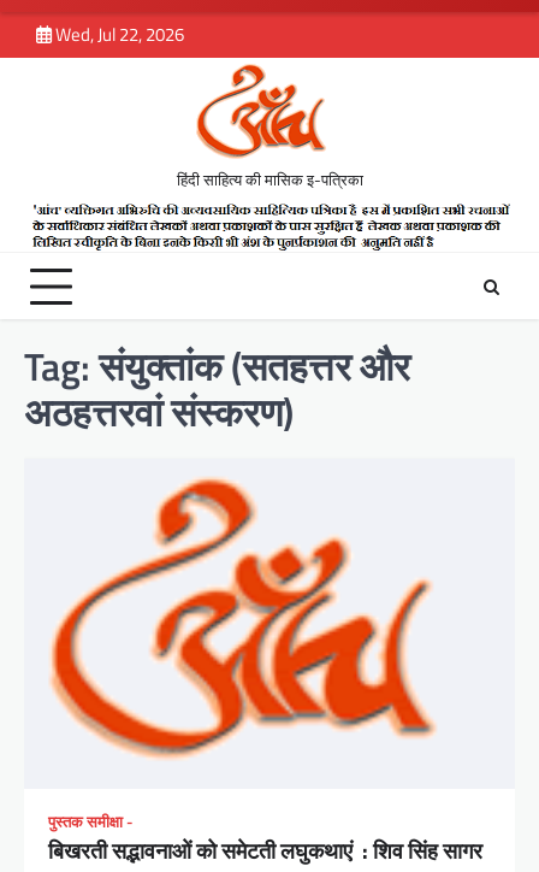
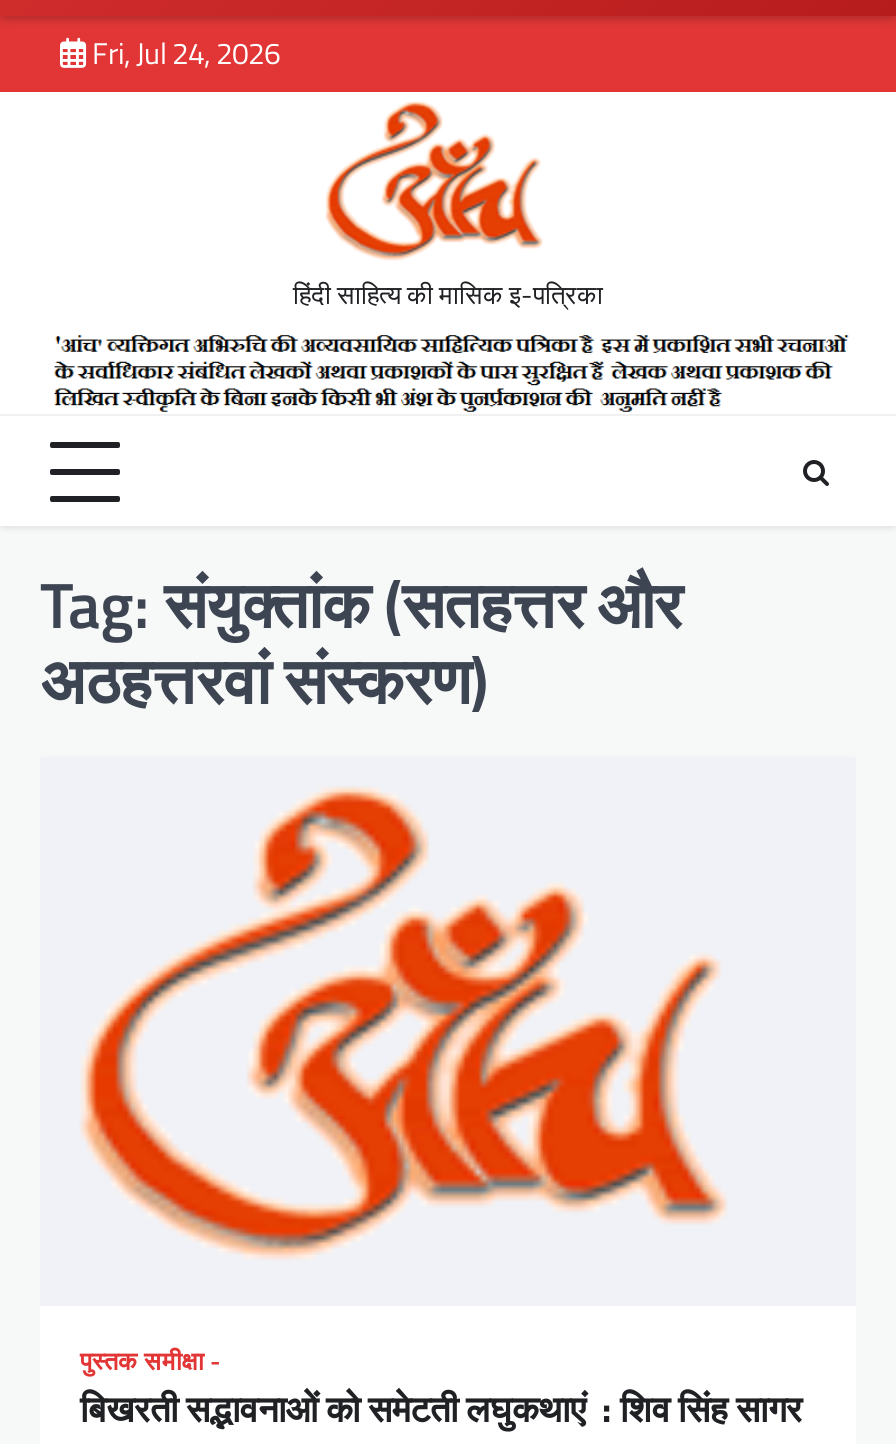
- Wed, Jul 22, 2026
+ Fri, Jul 24, 2026
